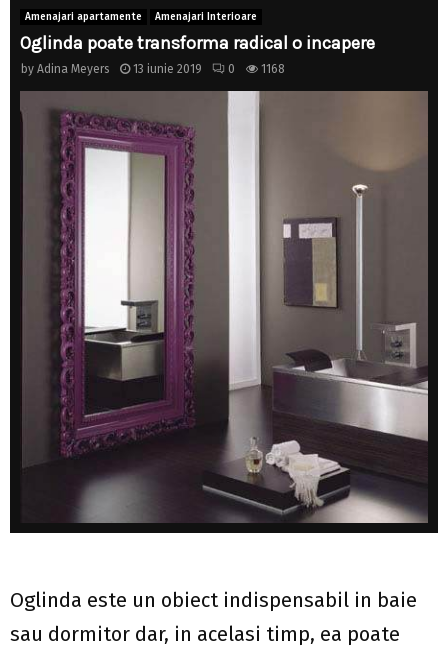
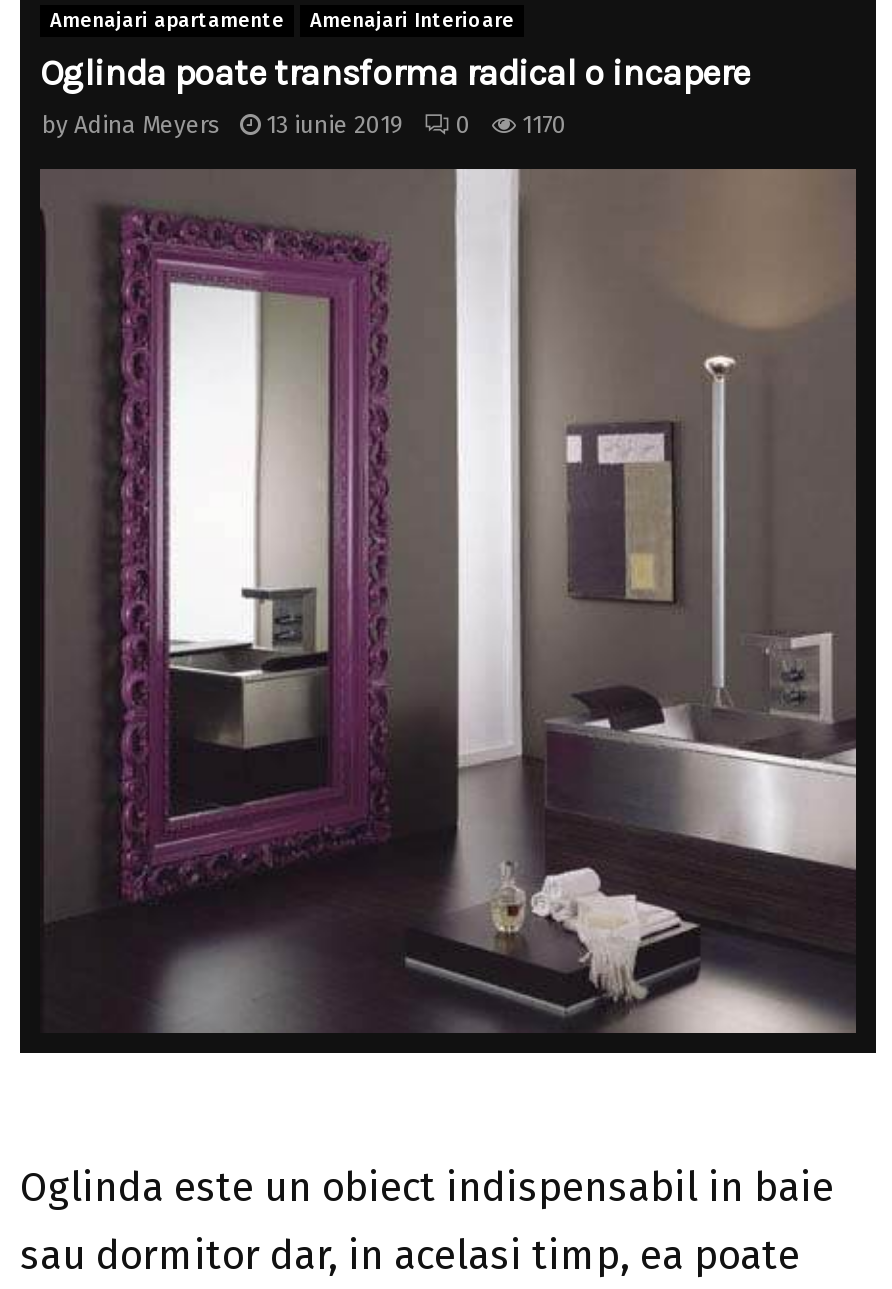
- by Adina Meyers 13 iunie 2019 0 1168
+ by Adina Meyers 13 iunie 2019 0 1170
